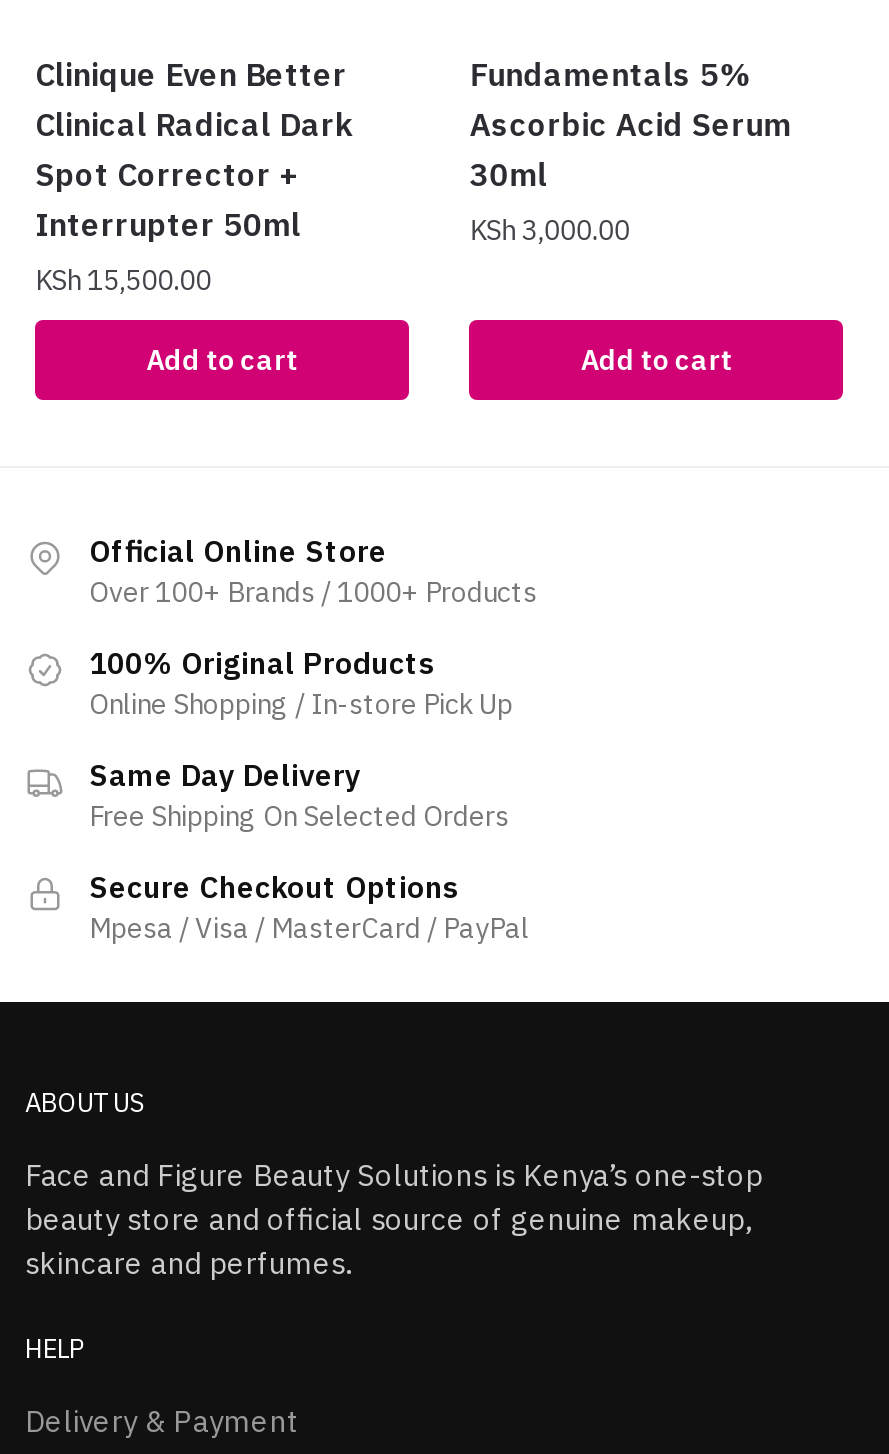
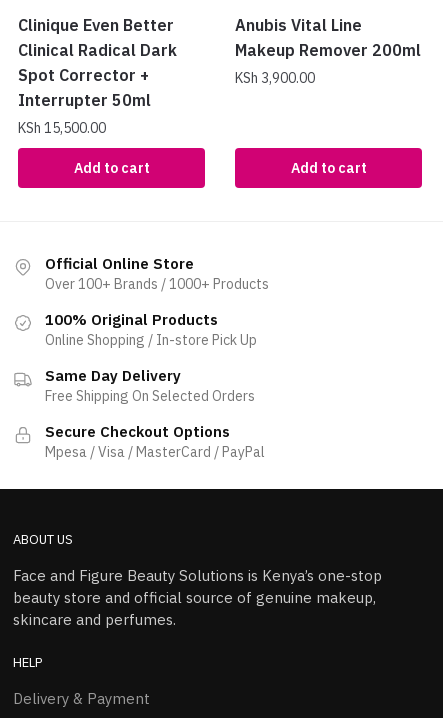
- Fundamentals 5%
- Ascorbic Acid Serum
- 30ml
- KSh 3,000.00
+ Anubis Vital Line
+ Makeup Remover 200ml
+ KSh 3,900.00
